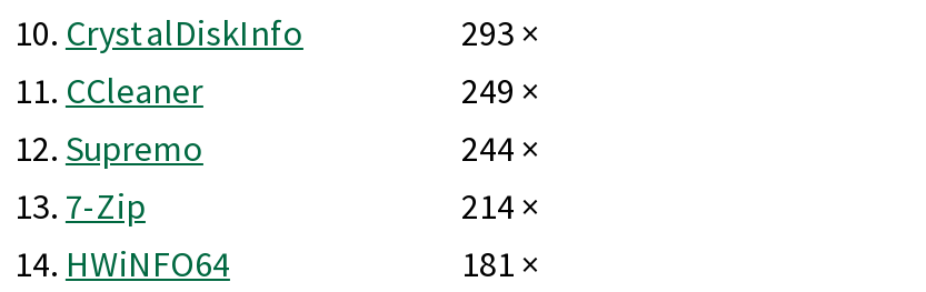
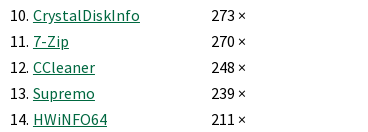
- 293 ×
- 11. CCleaner
- 249 ×
- 12. Supremo
- 244 ×
- 13. 7-Zip
- 214 ×
+ 273 ×
+ 11. 7-Zip
+ 270 ×
+ 12. CCleaner
+ 248 ×
+ 13. Supremo
+ 239 ×

- 181 ×
+ 211 ×
